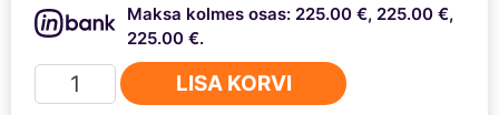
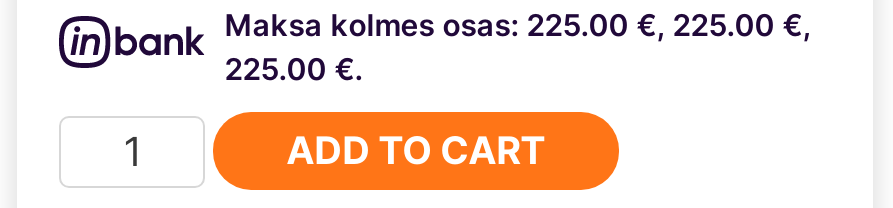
- LISA KORVI
+ ADD TO CART
